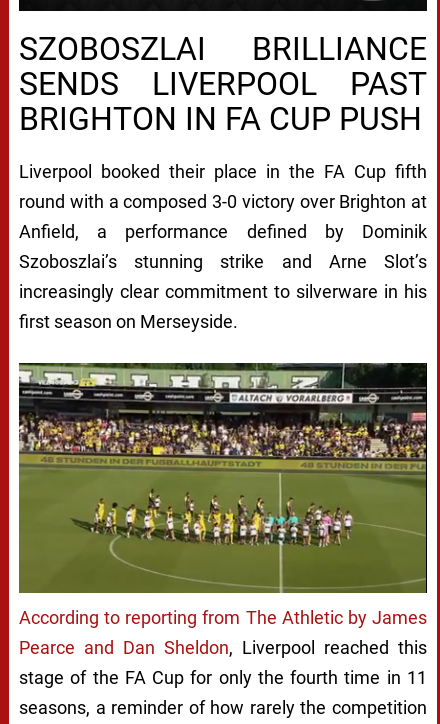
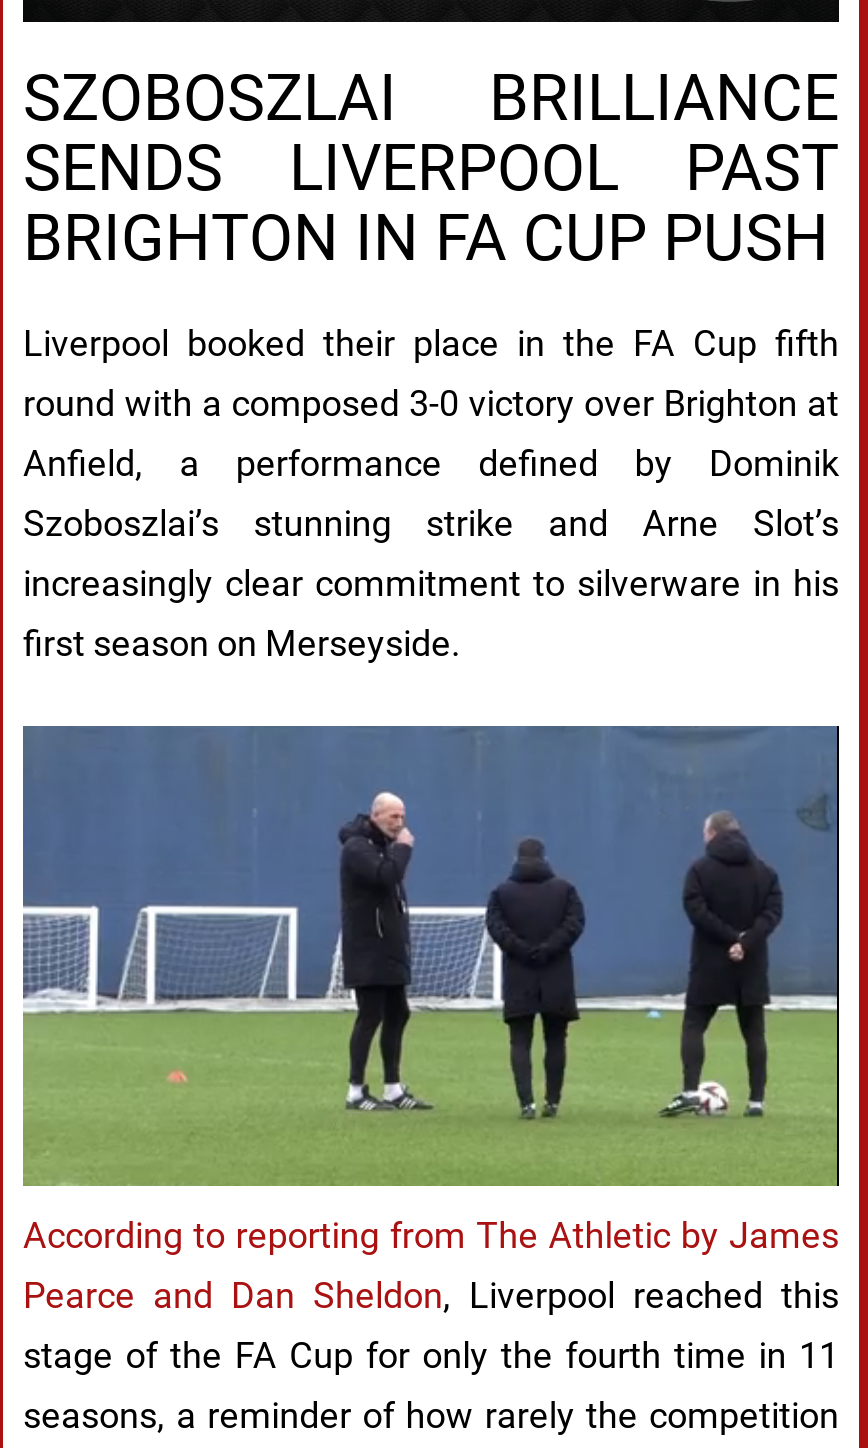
- [image]
+ [image]
